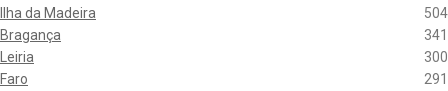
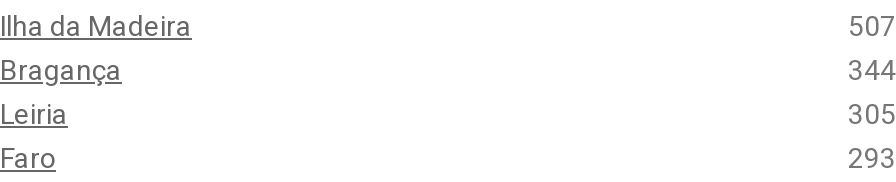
- 504
+ 507

- 341
+ 344

- 300
+ 305

- 291
+ 293
